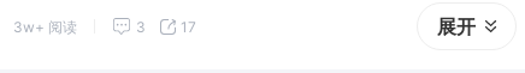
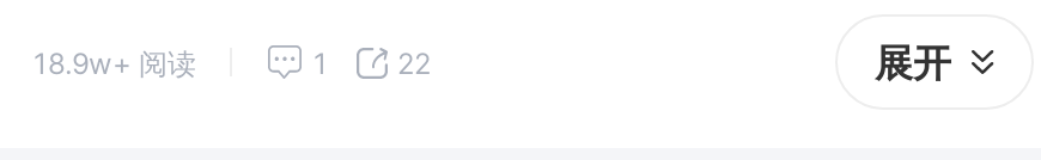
- 3w+ 阅读
- 3
- 17
+ 18.9w+ 阅读
+ 1
+ 22
